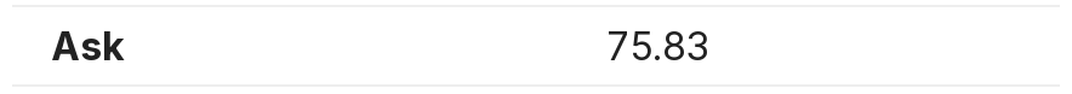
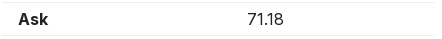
- 75.83
+ 71.18
